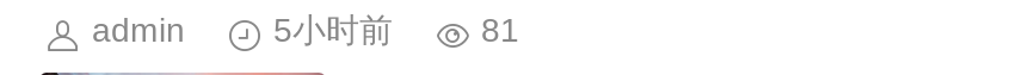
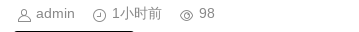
- 5小时前
- 81
+ 1小时前
+ 98
